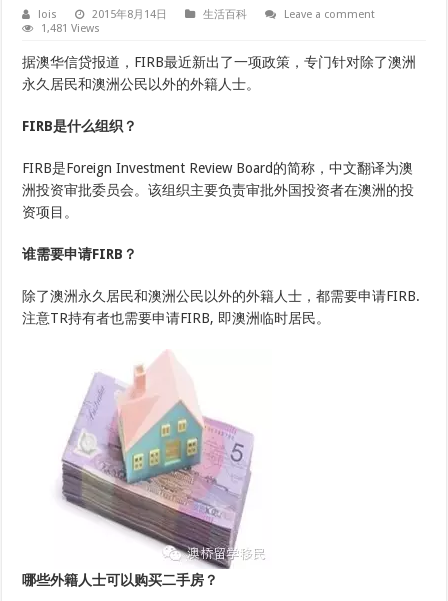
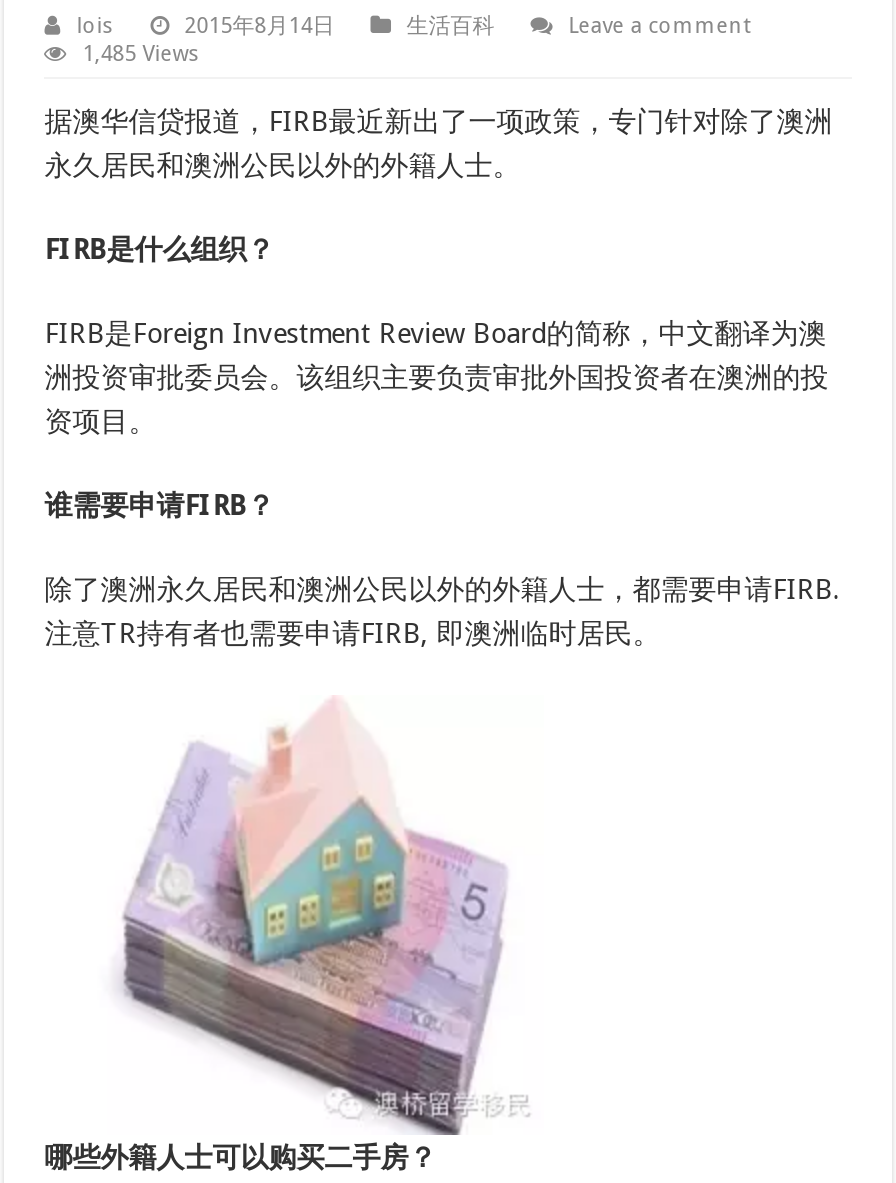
- 1,481 Views
+ 1,485 Views
